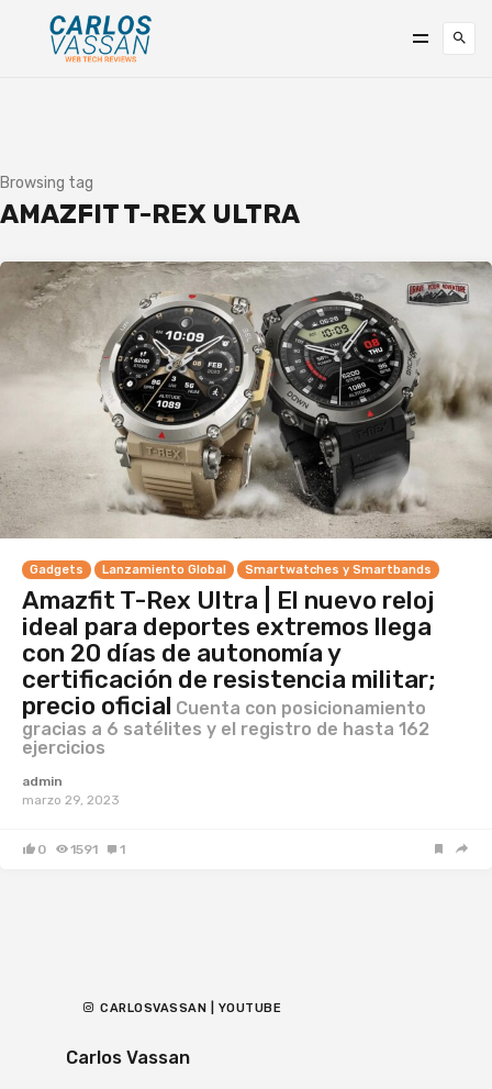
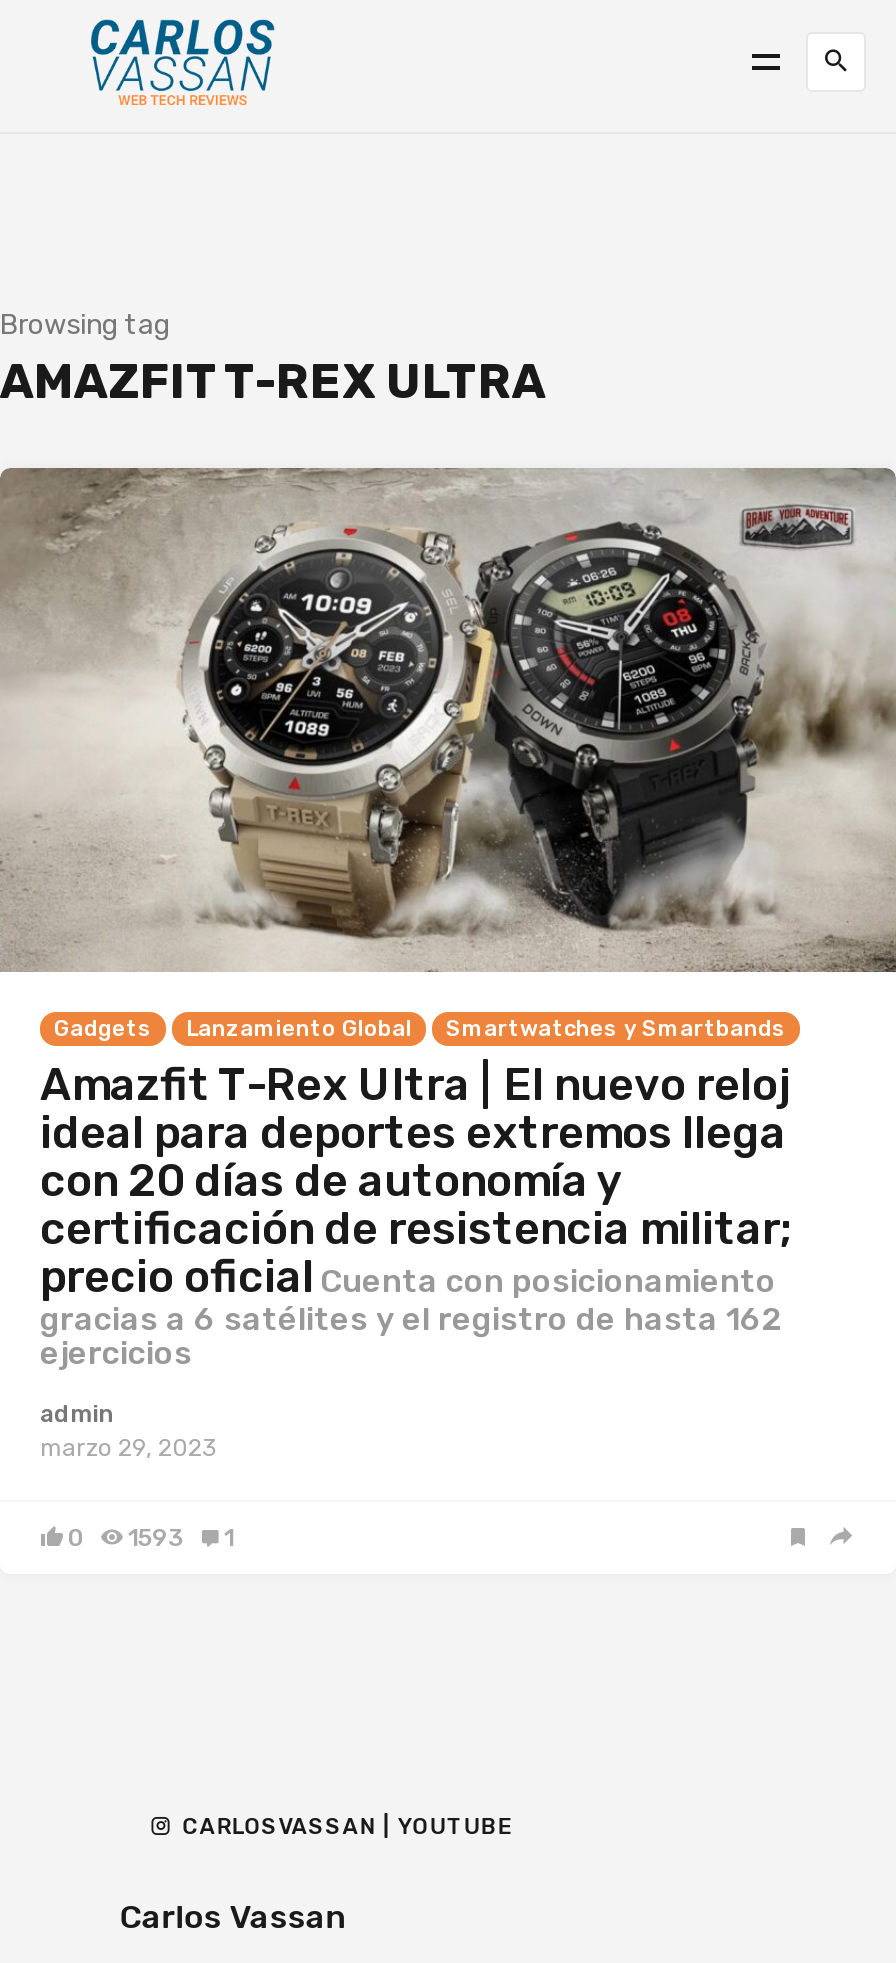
- 0 1591 1
+ 0 1593 1
